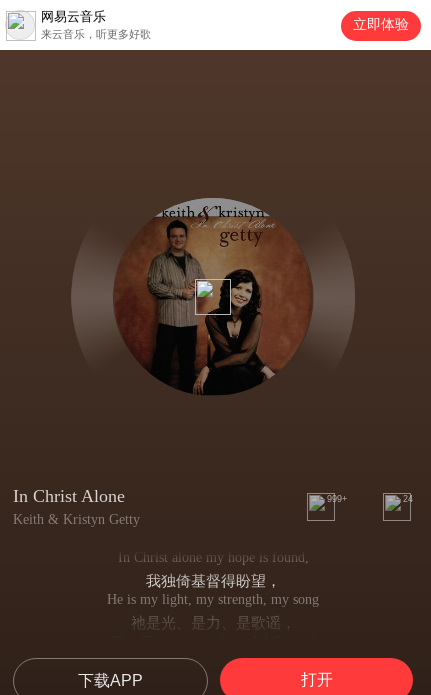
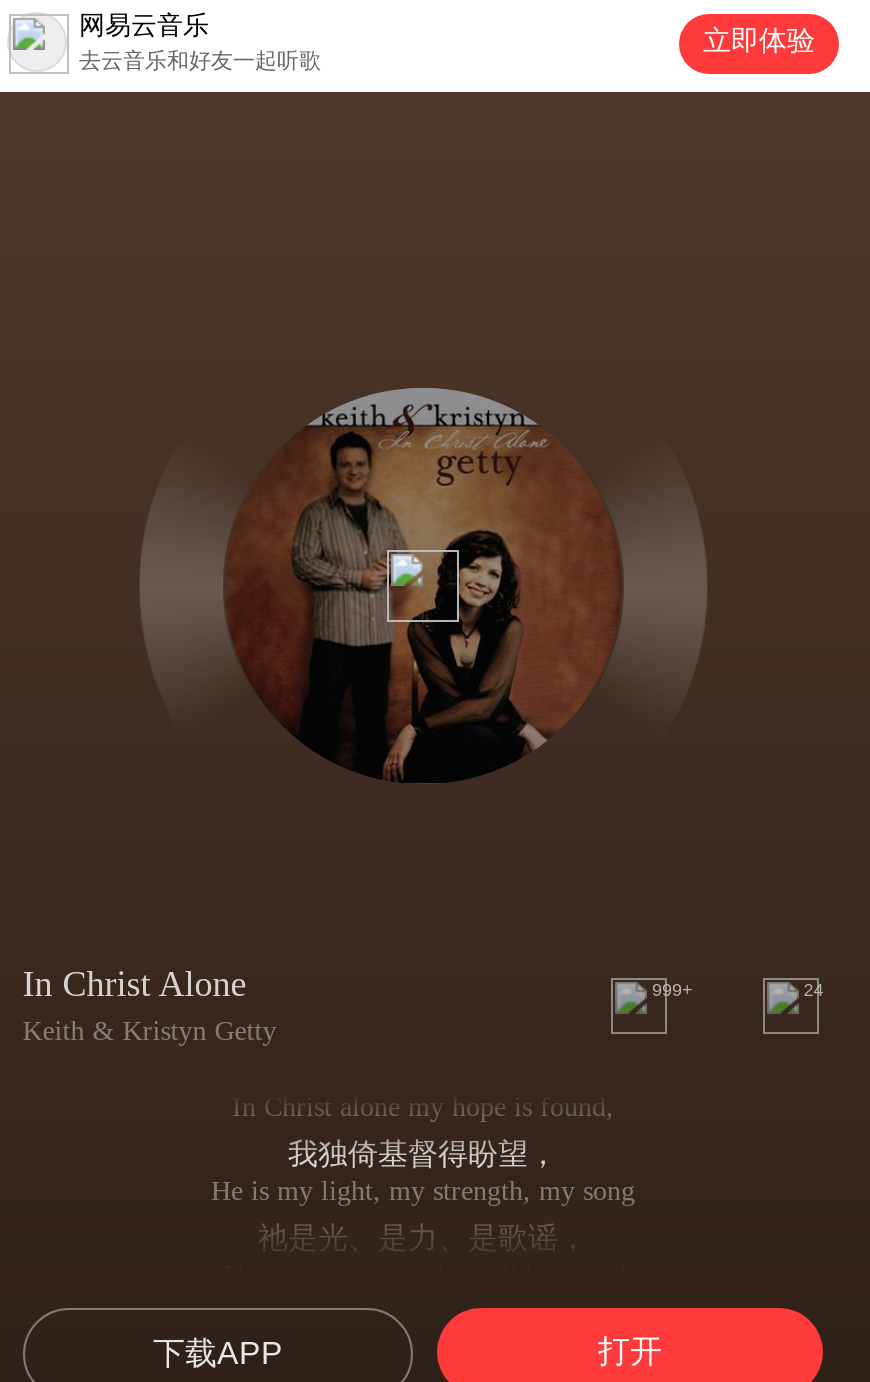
- 来云音乐，听更多好歌
+ 去云音乐和好友一起听歌
